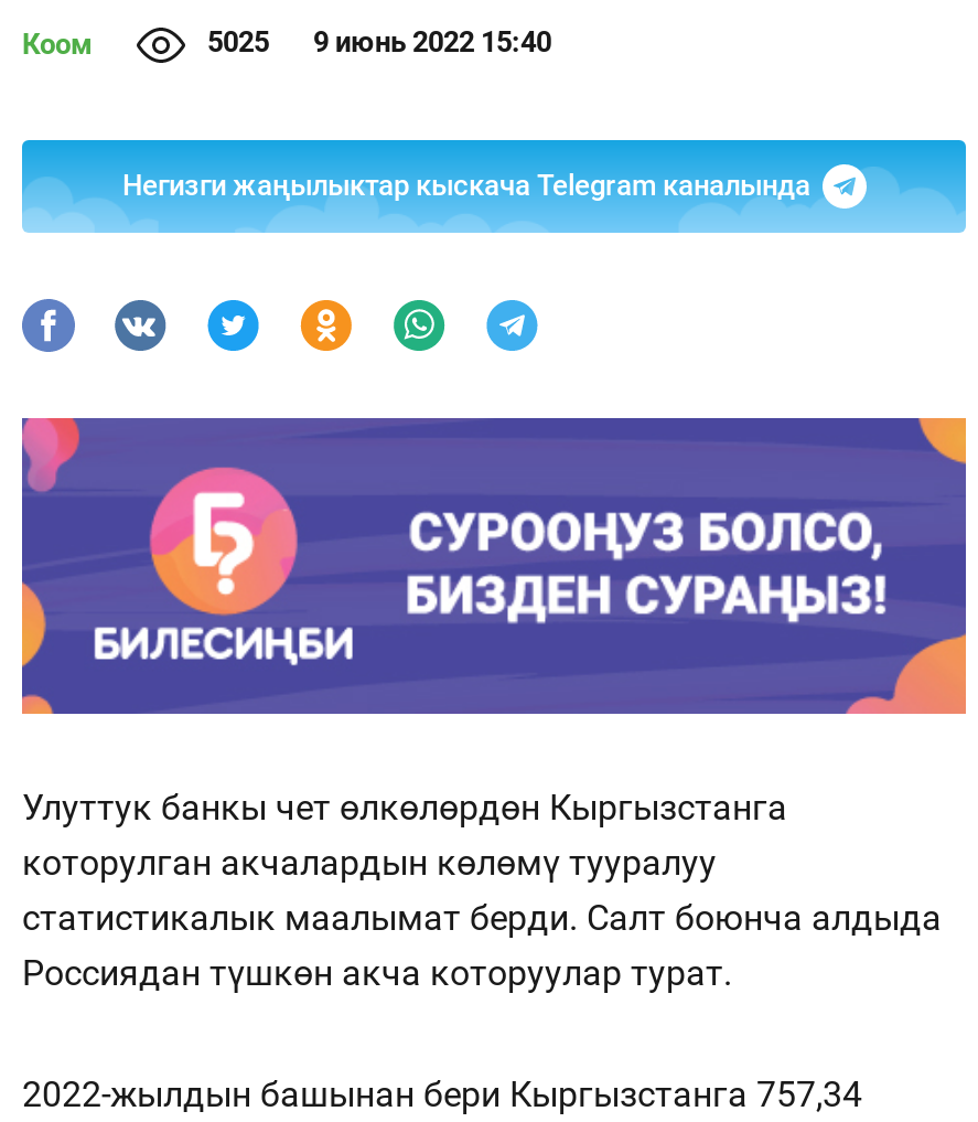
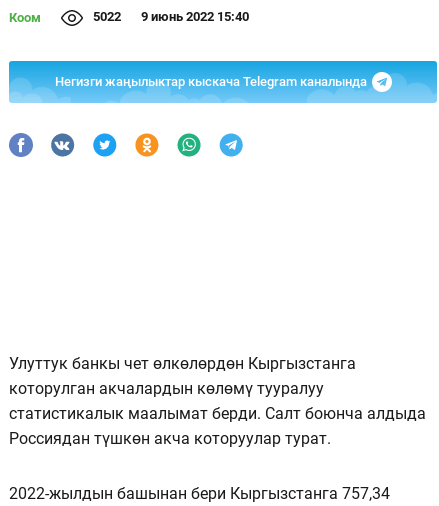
- 5025 9 июнь 2022 15:40
+ 5022 9 июнь 2022 15:40

- [image]
